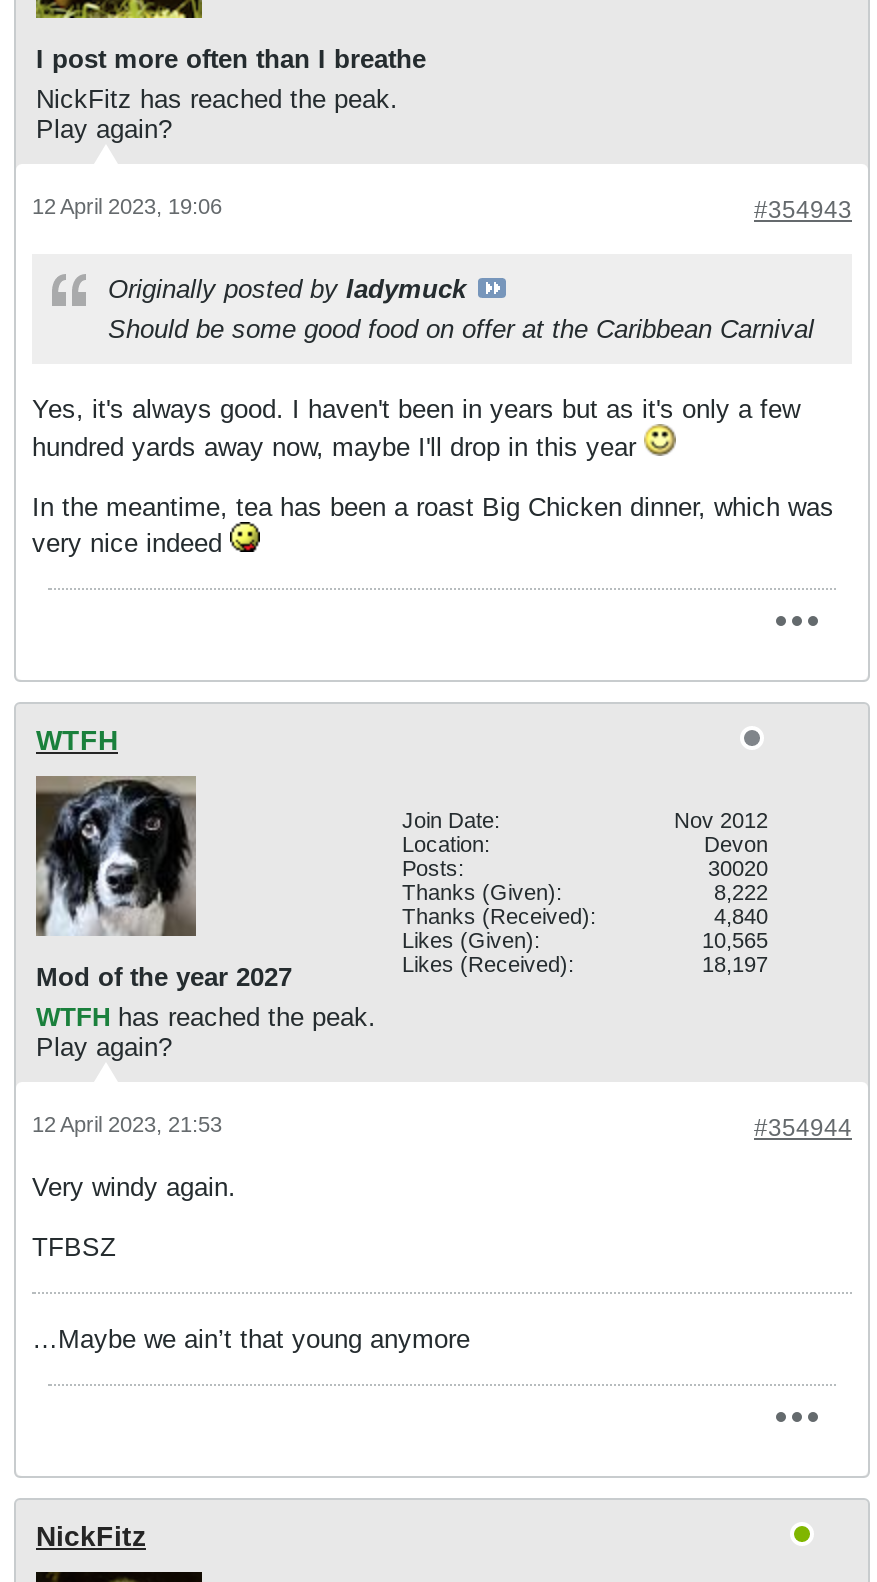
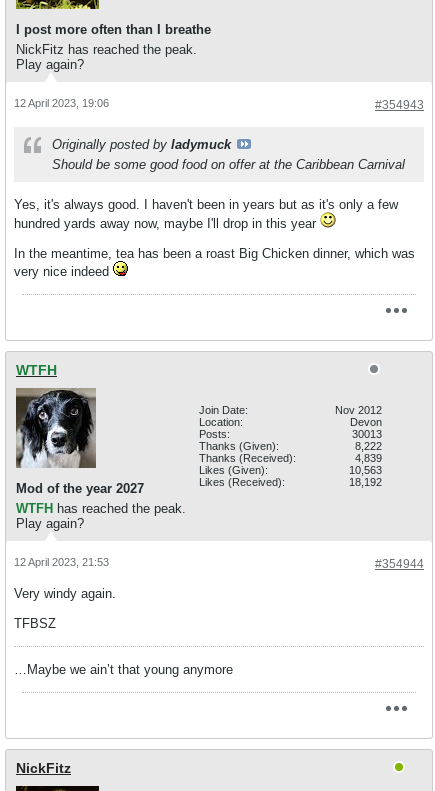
- 30020
+ 30013

- 4,840
+ 4,839

- 10,565
+ 10,563

- 18,197
+ 18,192
